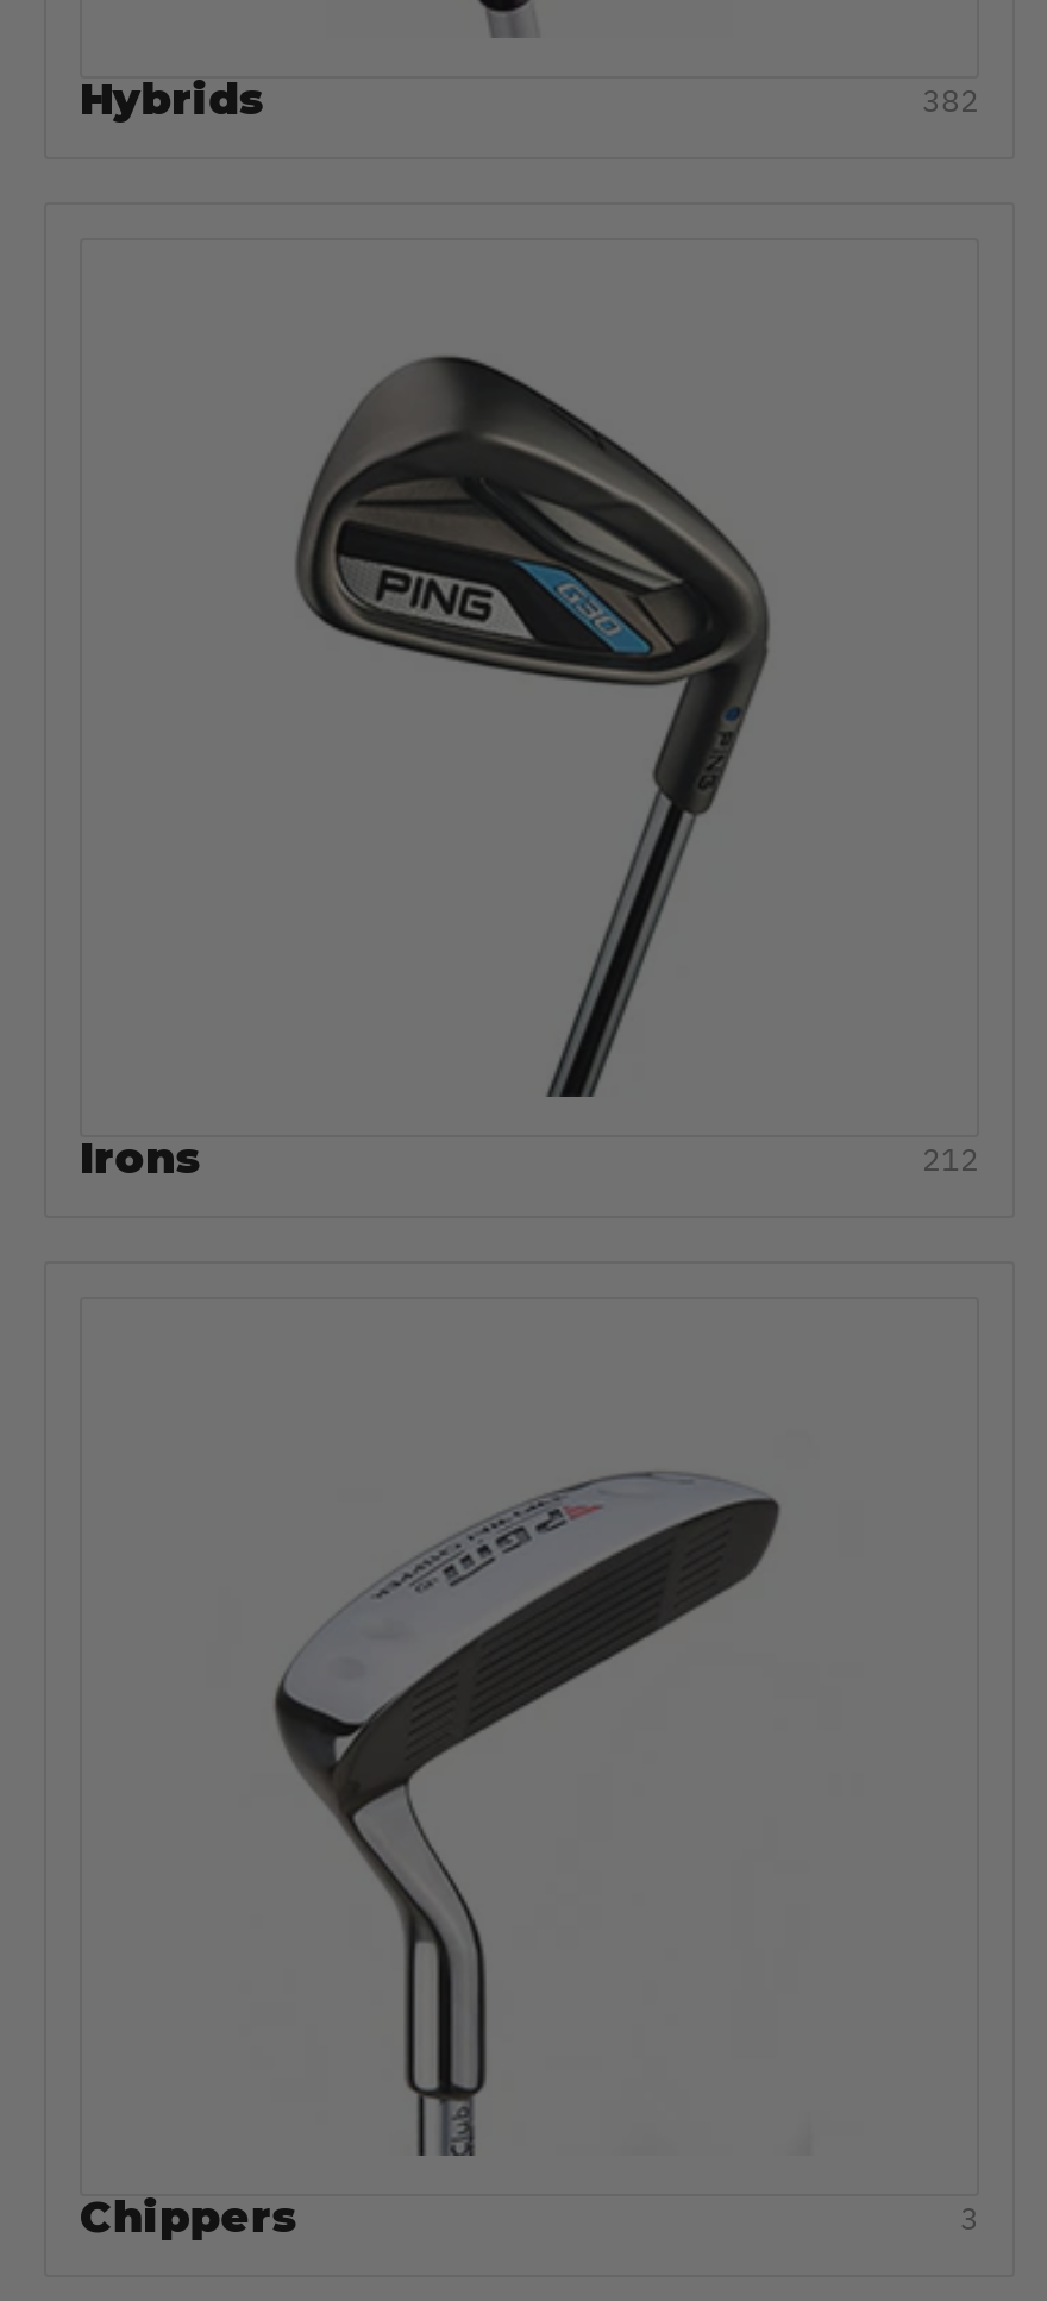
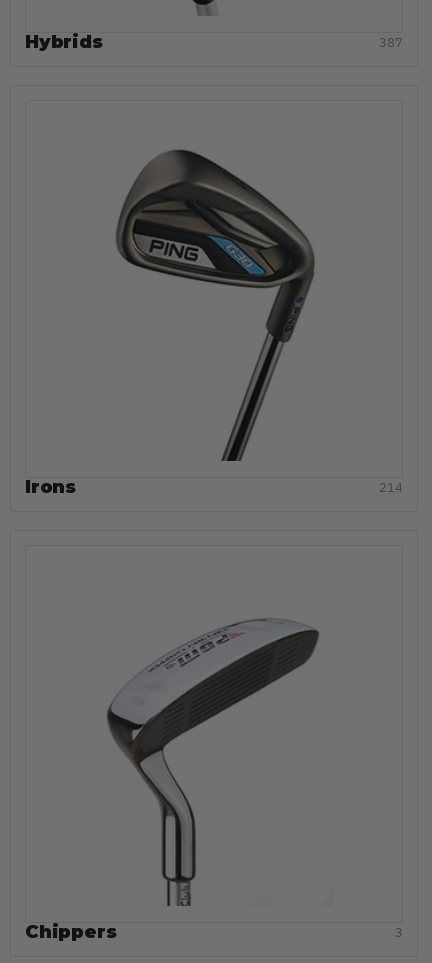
- 382
+ 387

- 212
+ 214
